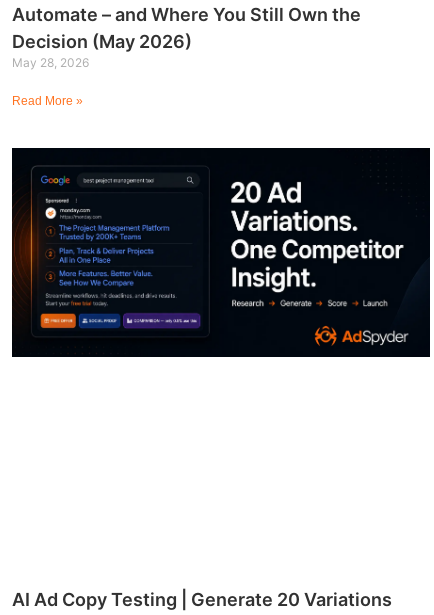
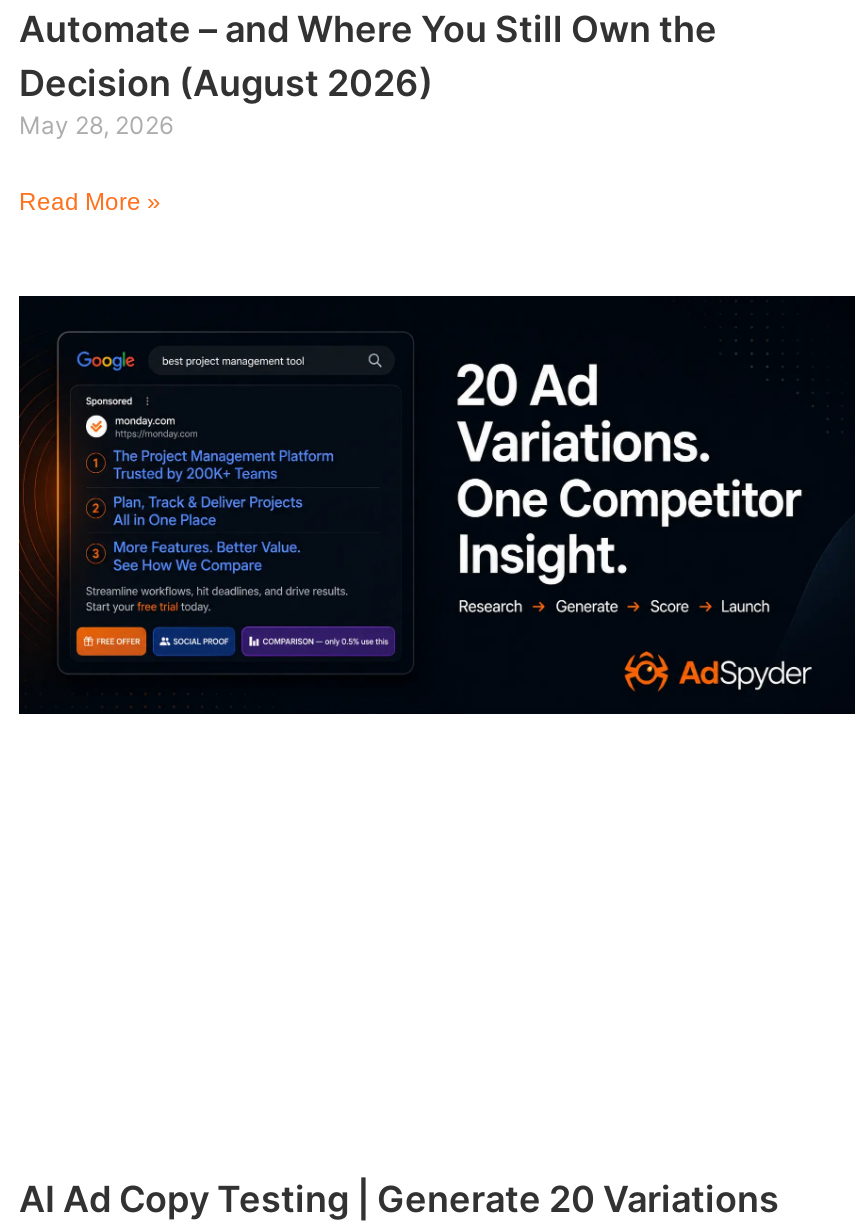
- Decision (May 2026)
+ Decision (August 2026)
